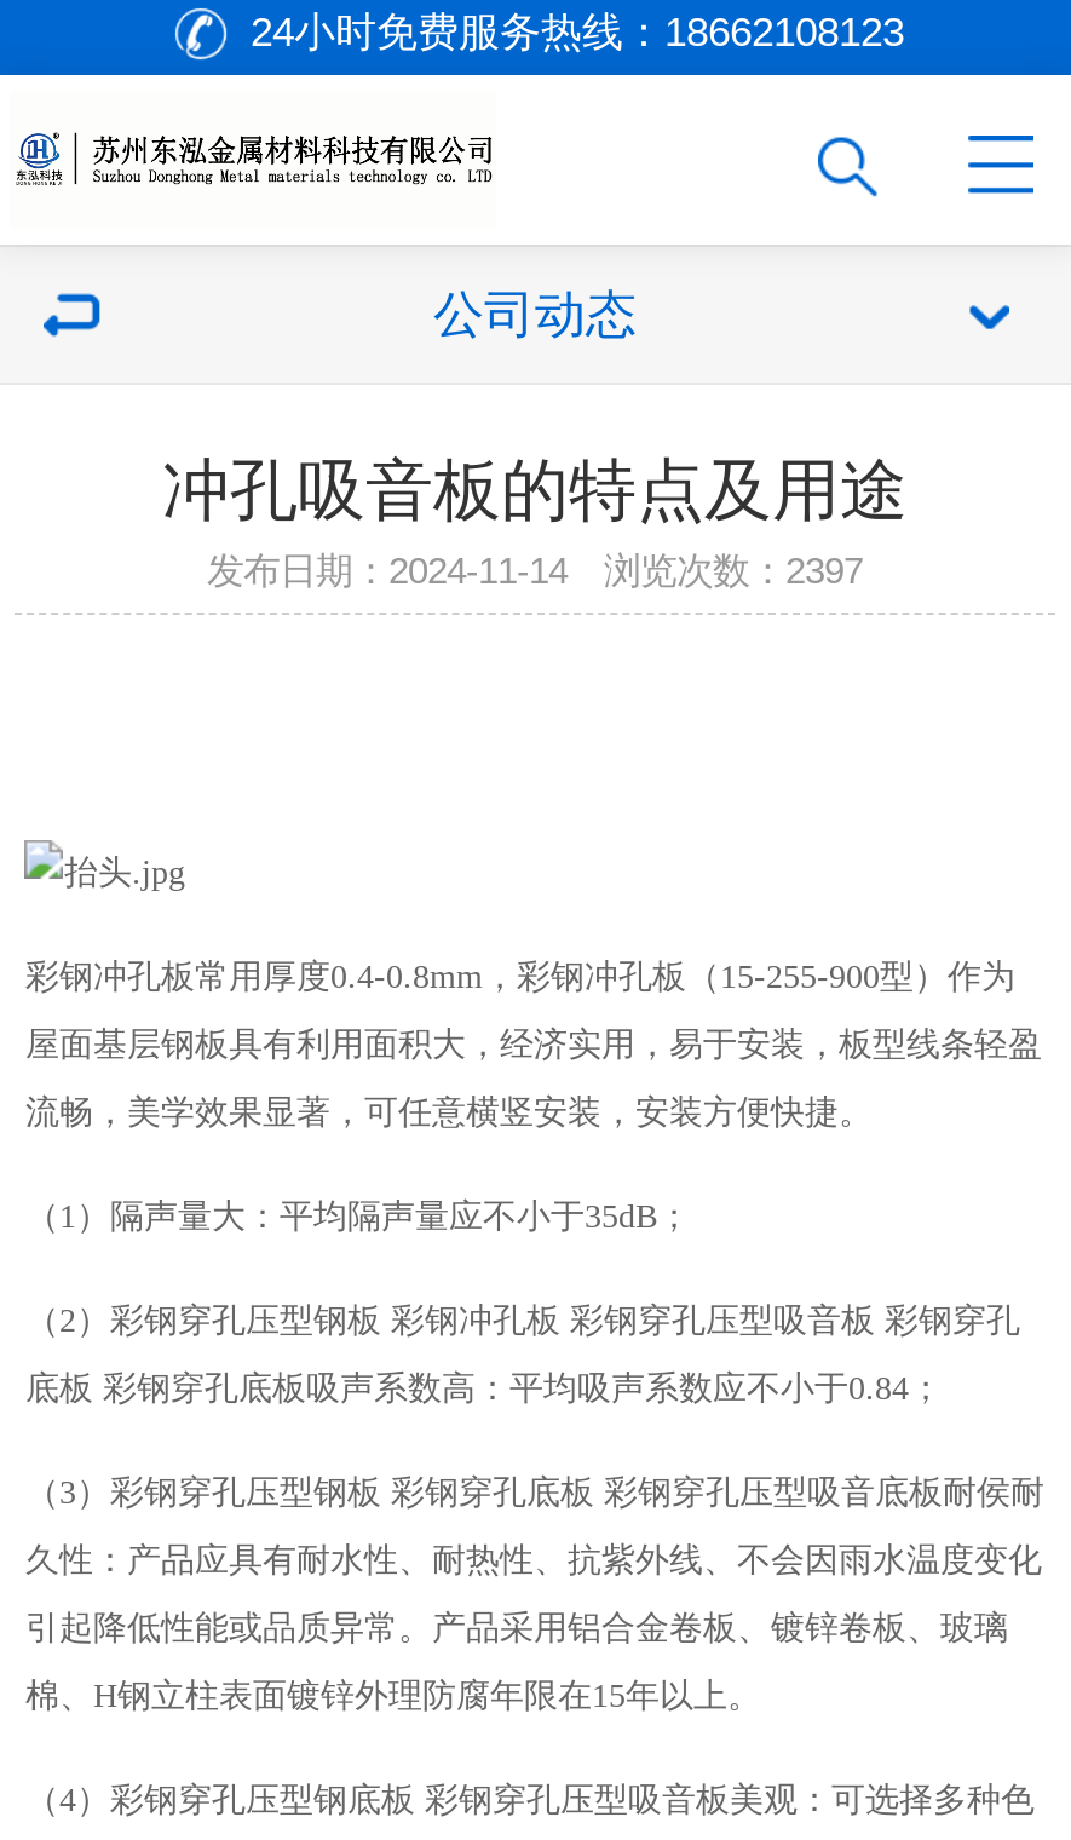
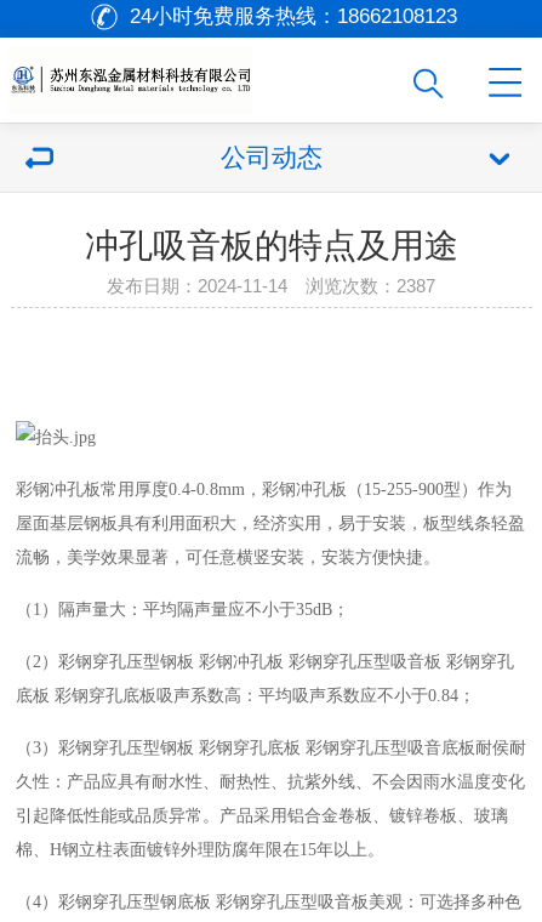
- 发布日期：2024-11-14 浏览次数：2397
+ 发布日期：2024-11-14 浏览次数：2387
